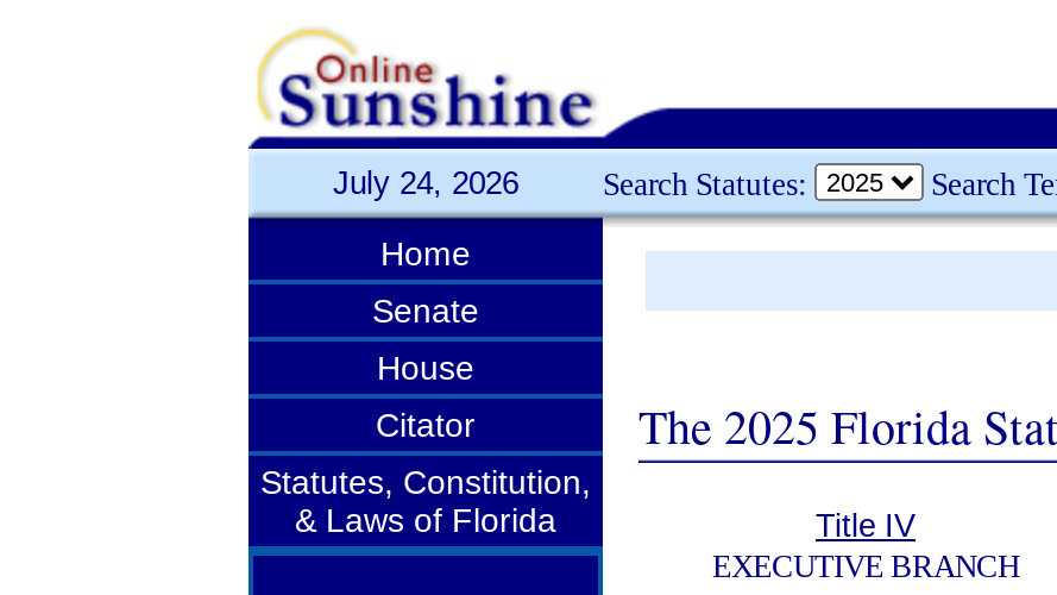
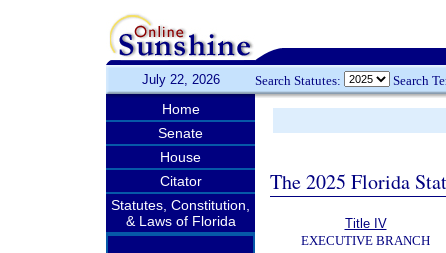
- July 24, 2026
+ July 22, 2026
